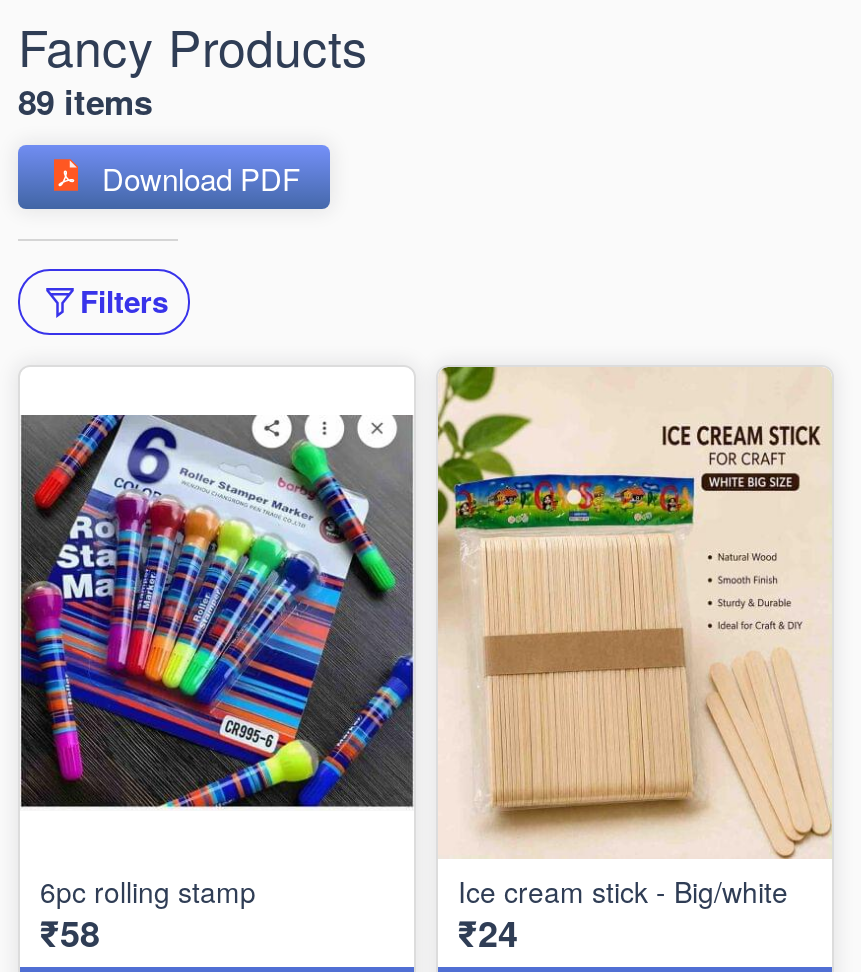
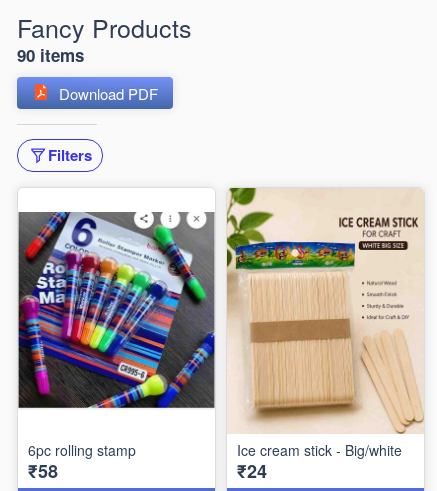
- 89 items
+ 90 items
